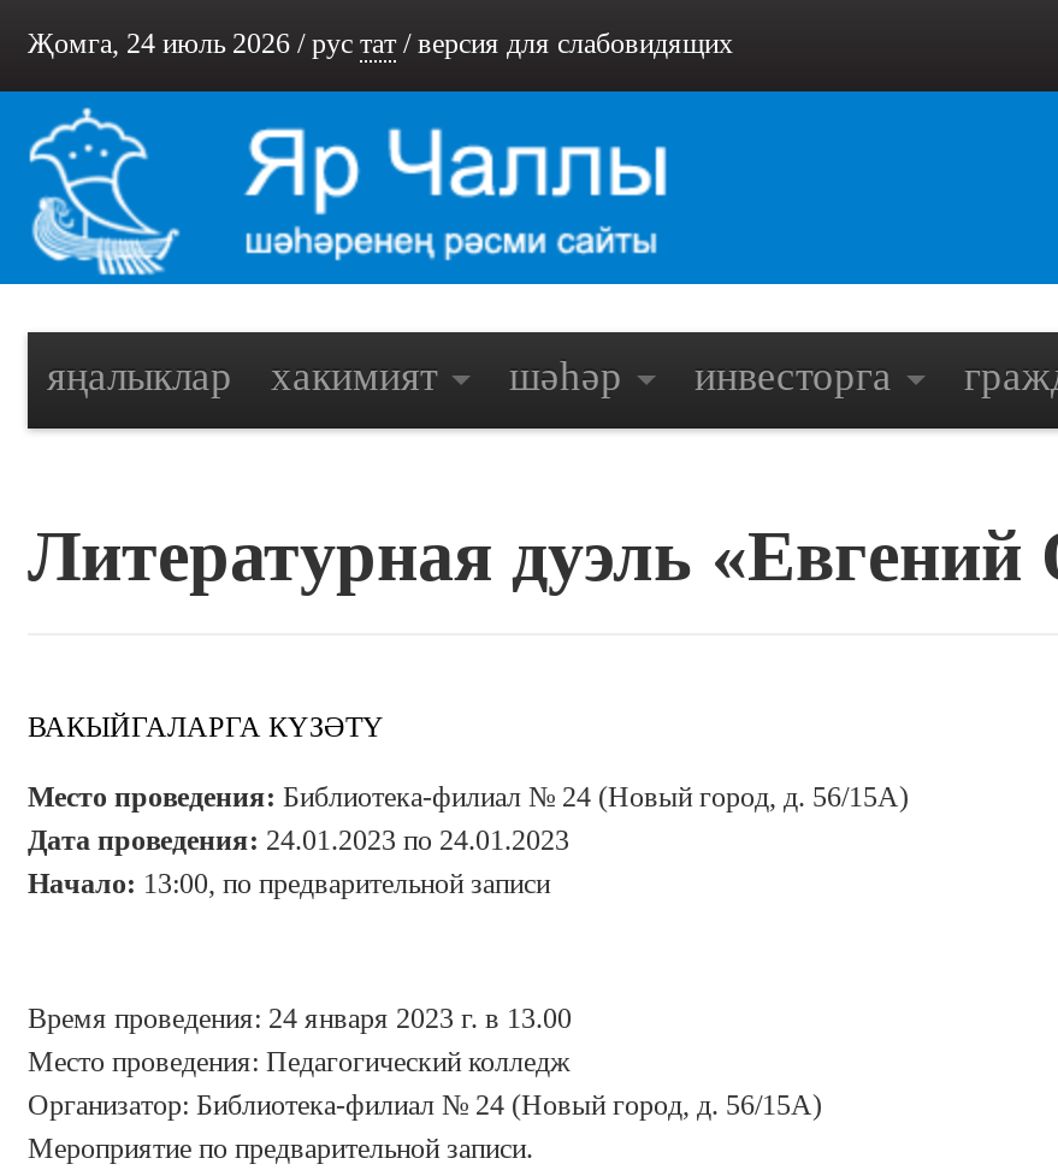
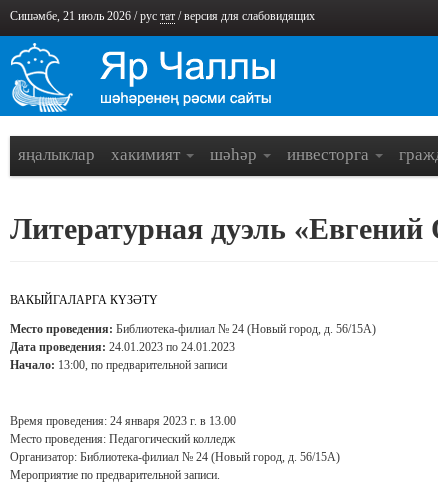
- Җомга, 24 июль 2026 / рус тат / версия для слабовидящих
+ Сишәмбе, 21 июль 2026 / рус тат / версия для слабовидящих
